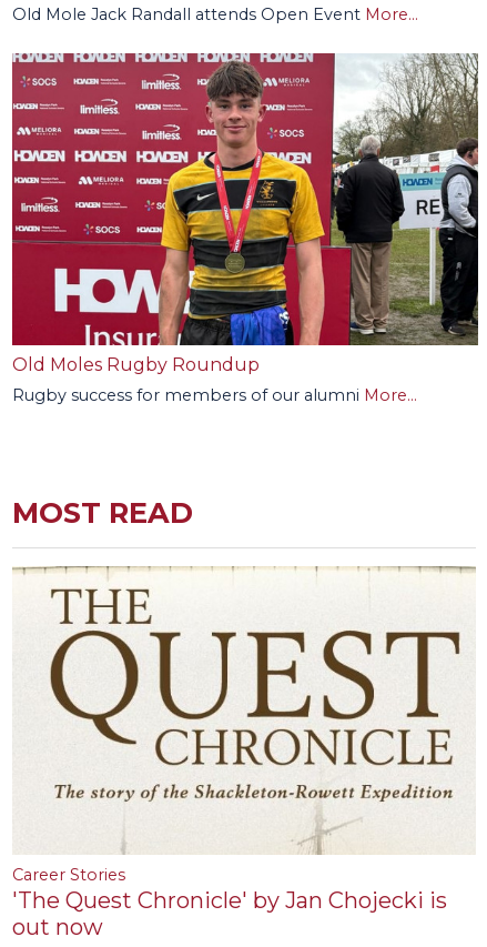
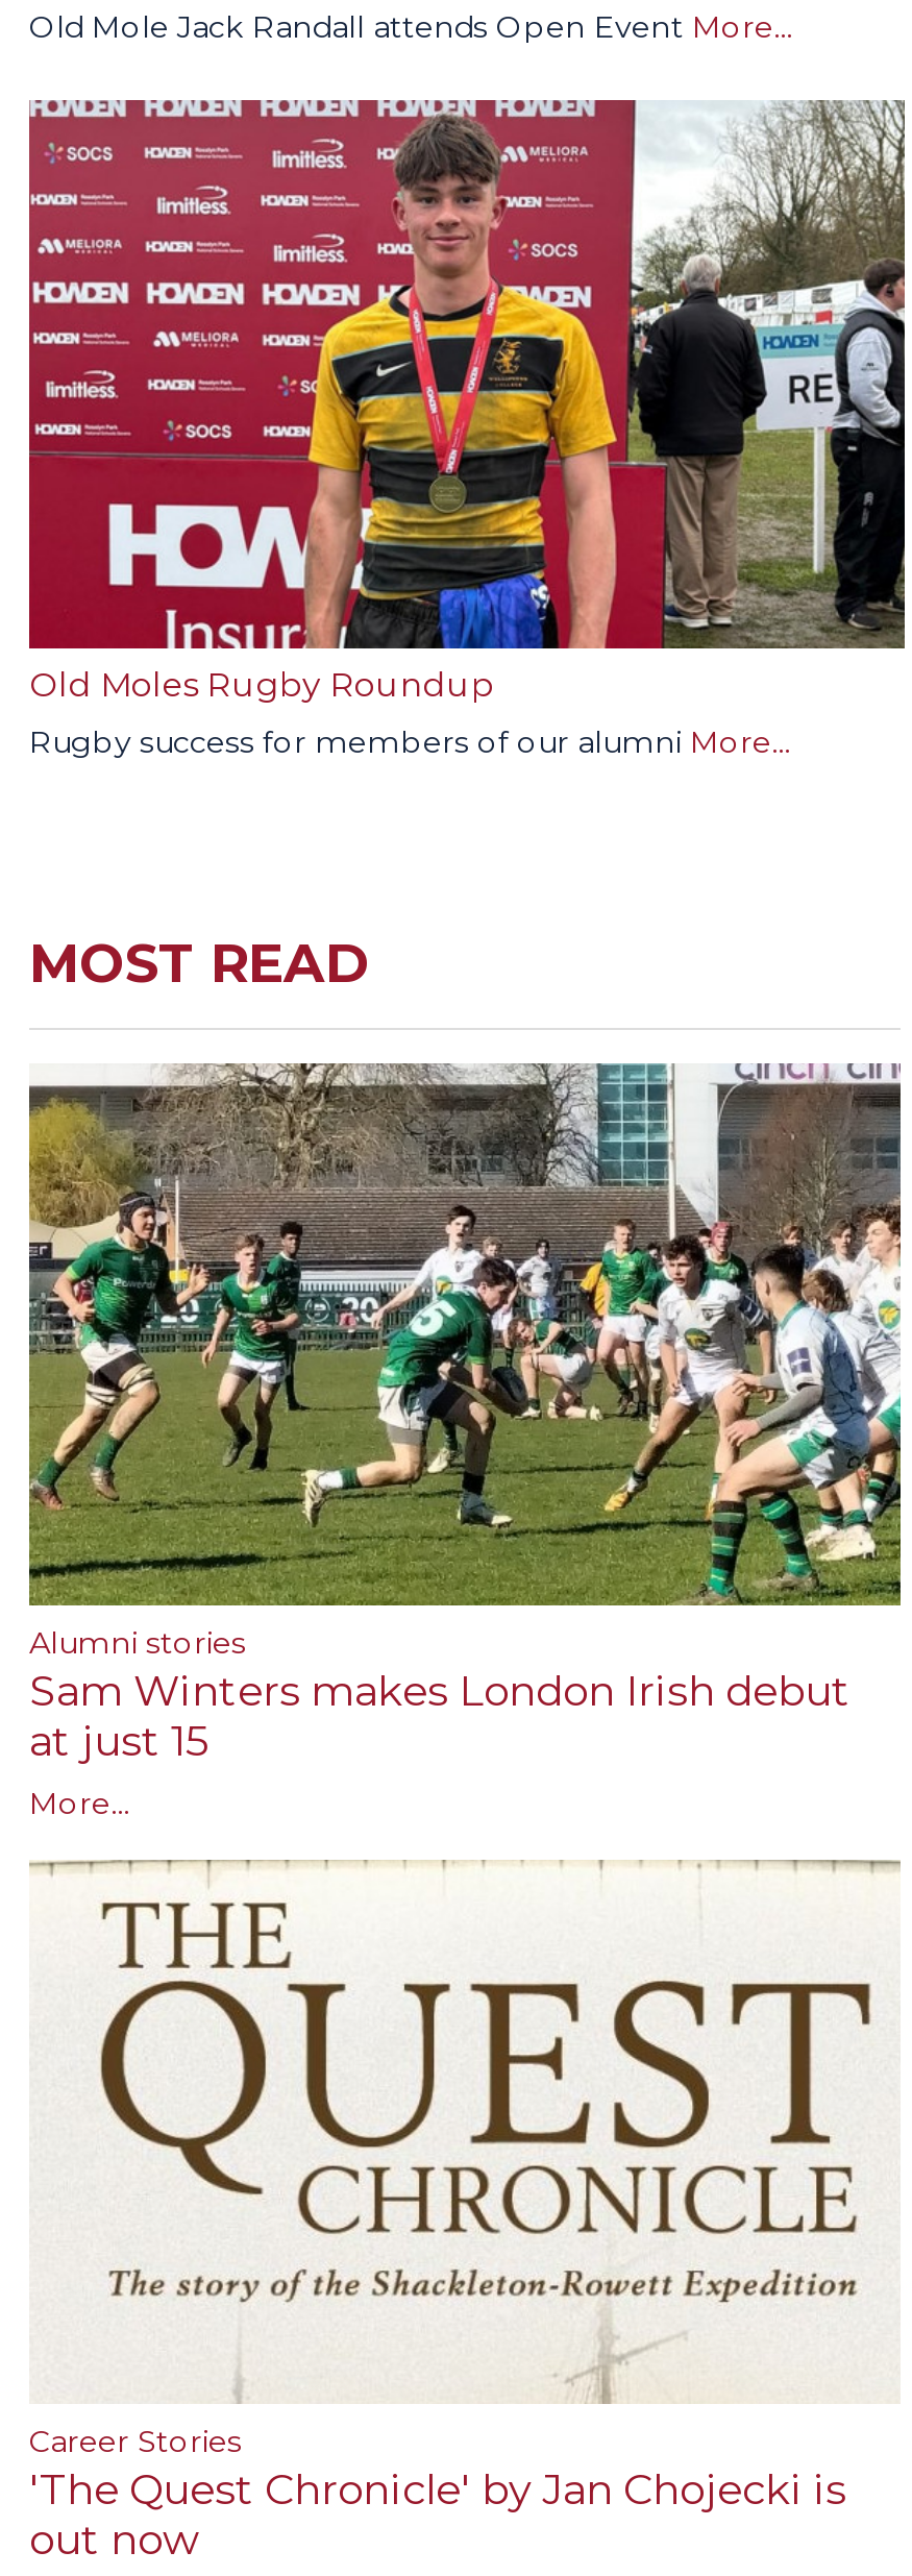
+ [image]
+ Alumni stories
+ Sam Winters makes London Irish debut
+ at just 15
+ More...
